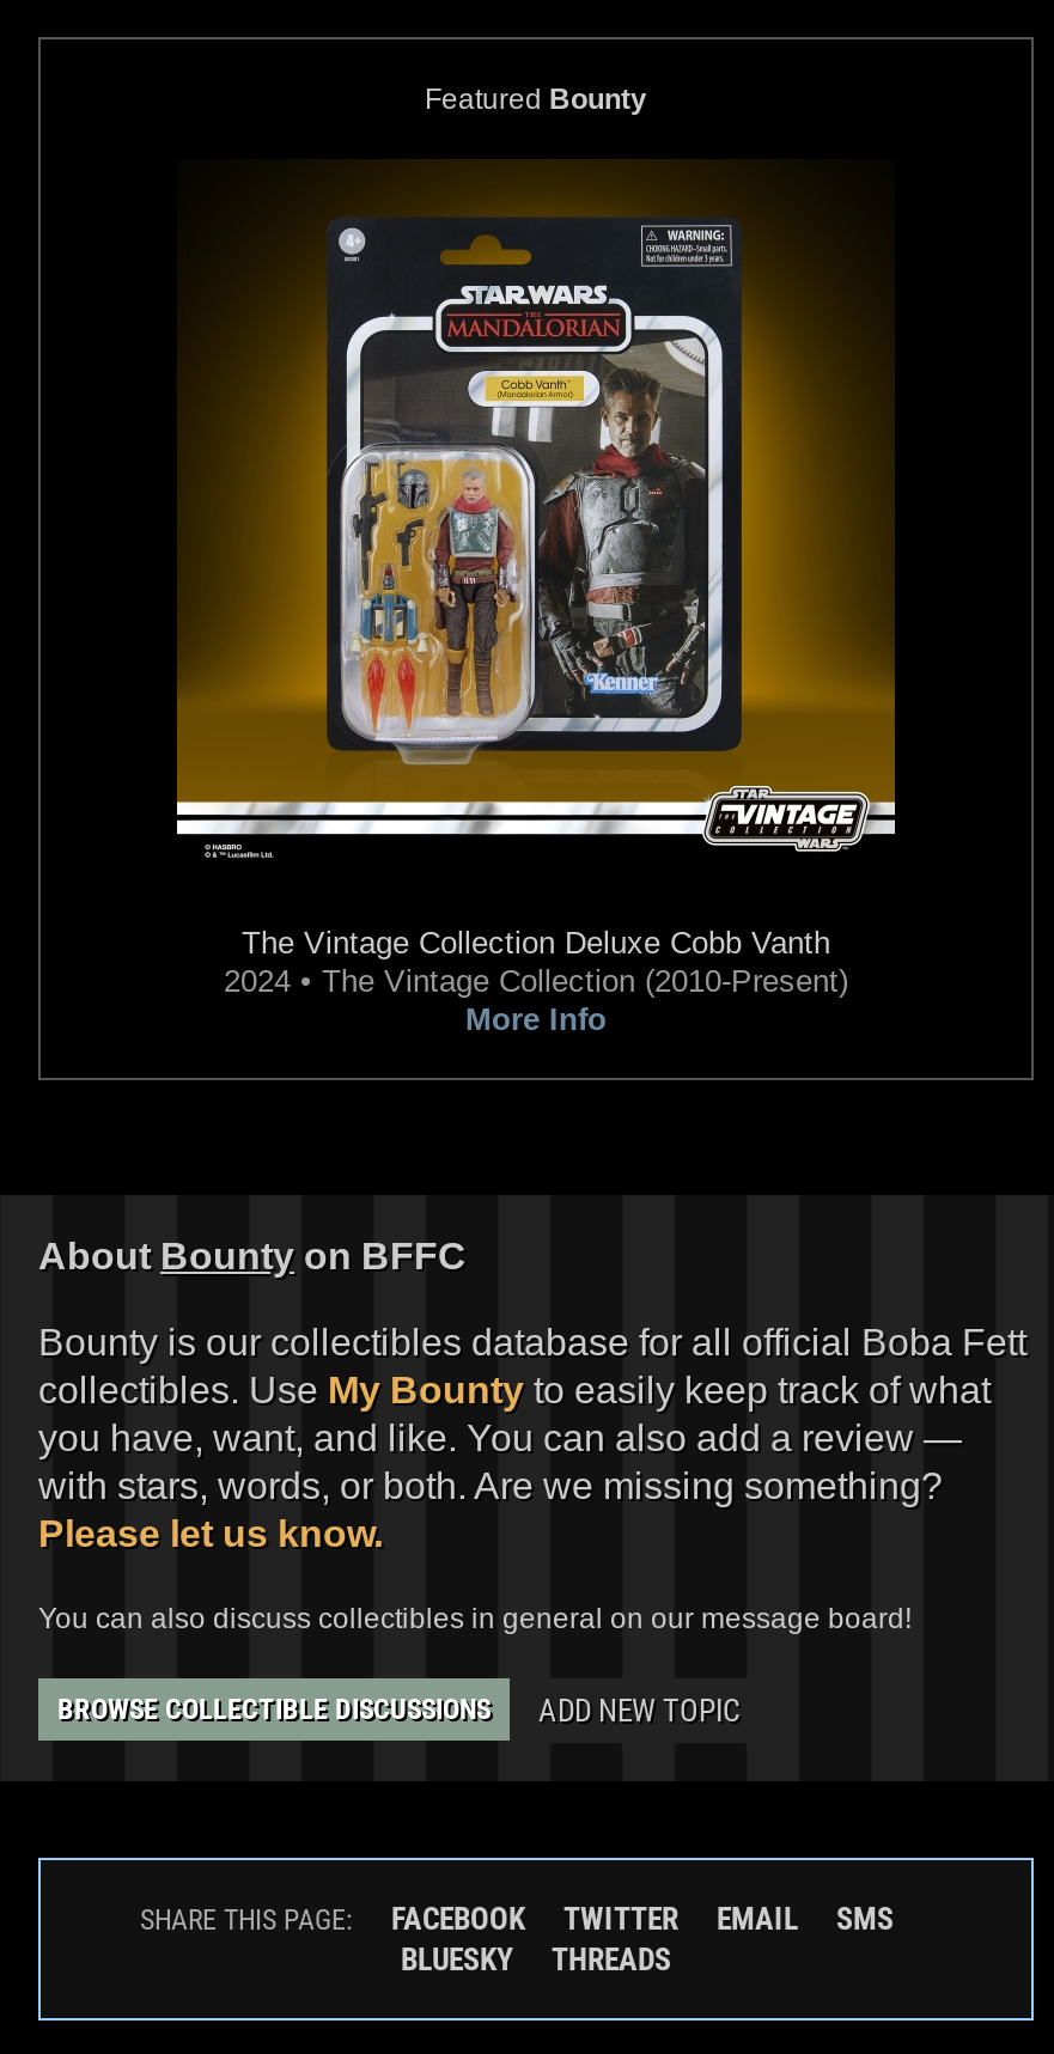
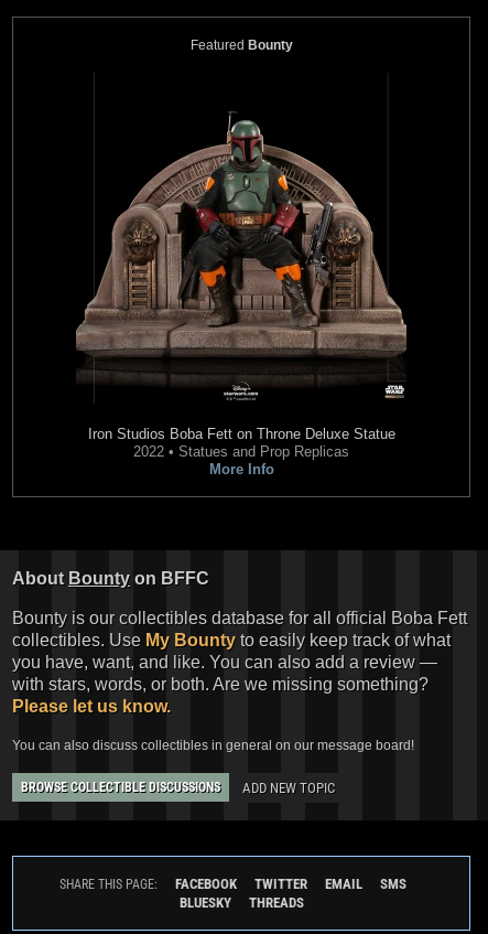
- [image]
- The Vintage Collection Deluxe Cobb Vanth
- 2024 • The Vintage Collection (2010-Present)
+ [image]
+ Iron Studios Boba Fett on Throne Deluxe Statue
+ 2022 • Statues and Prop Replicas
